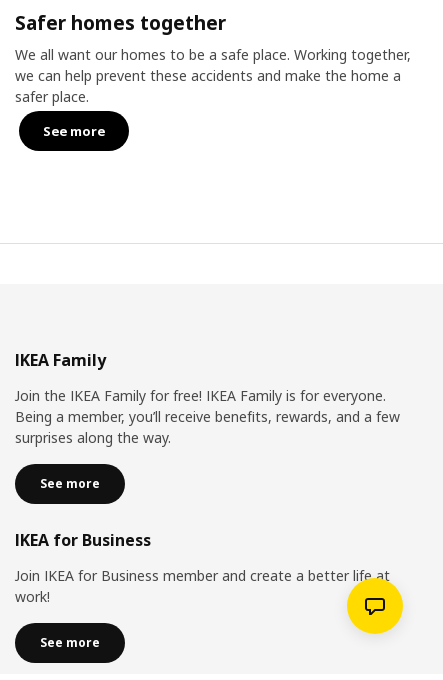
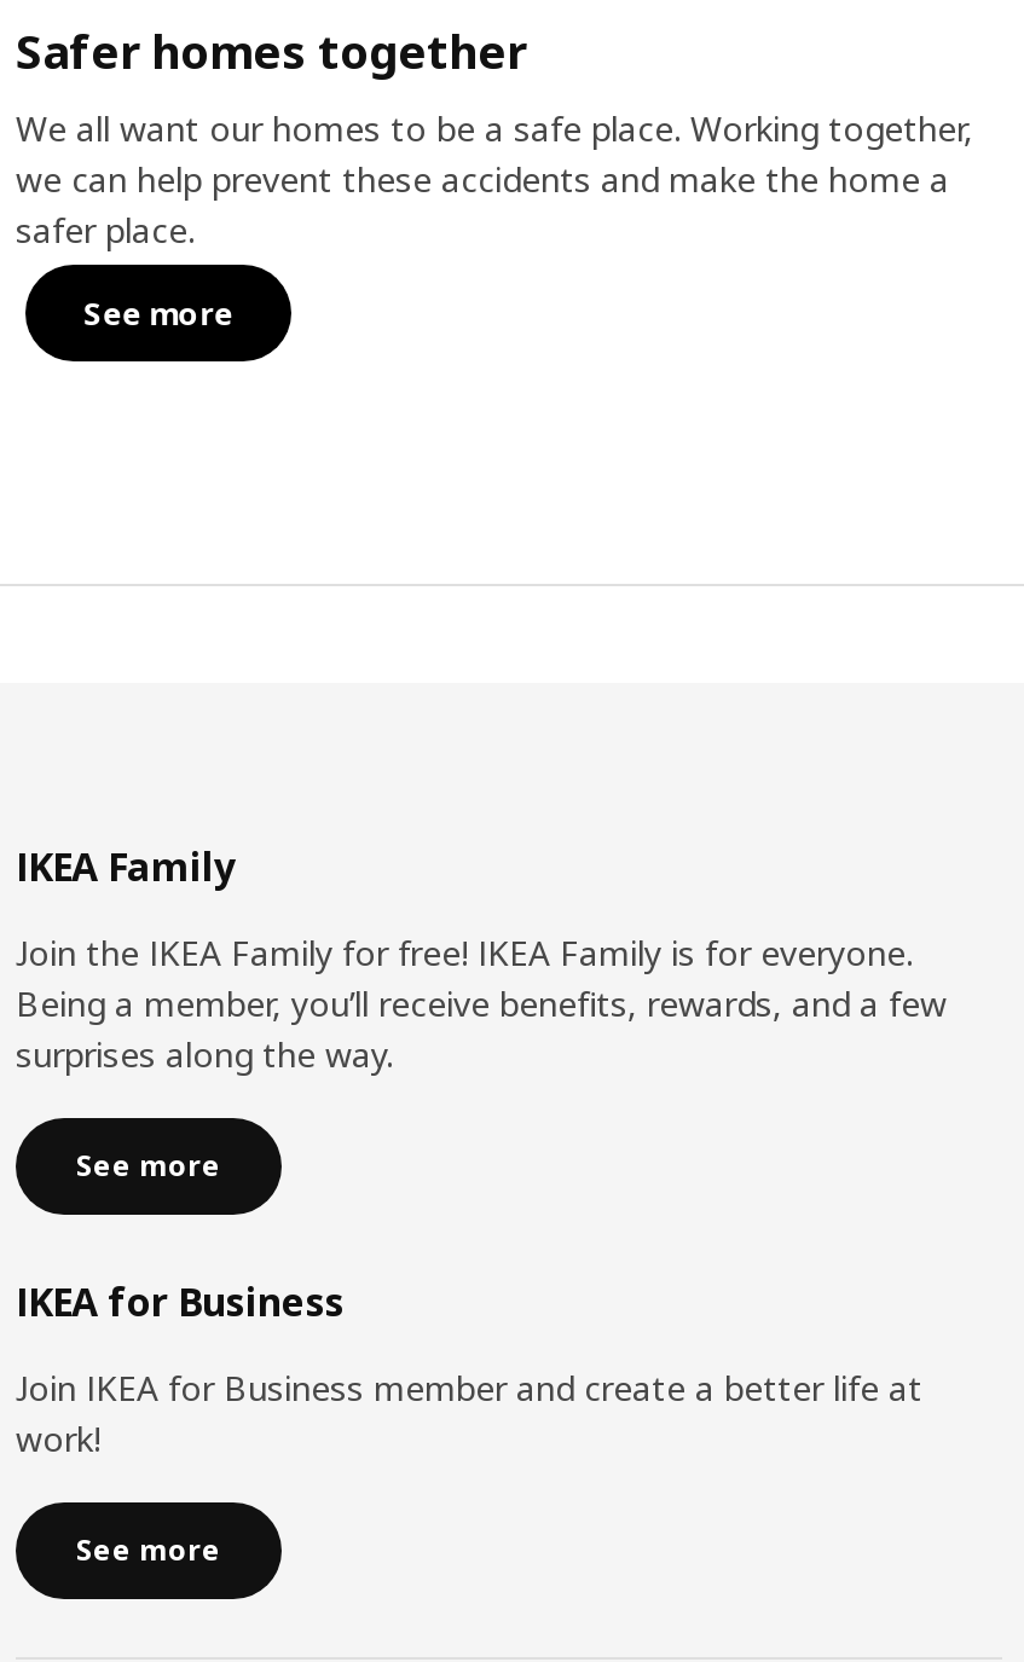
- [image]
